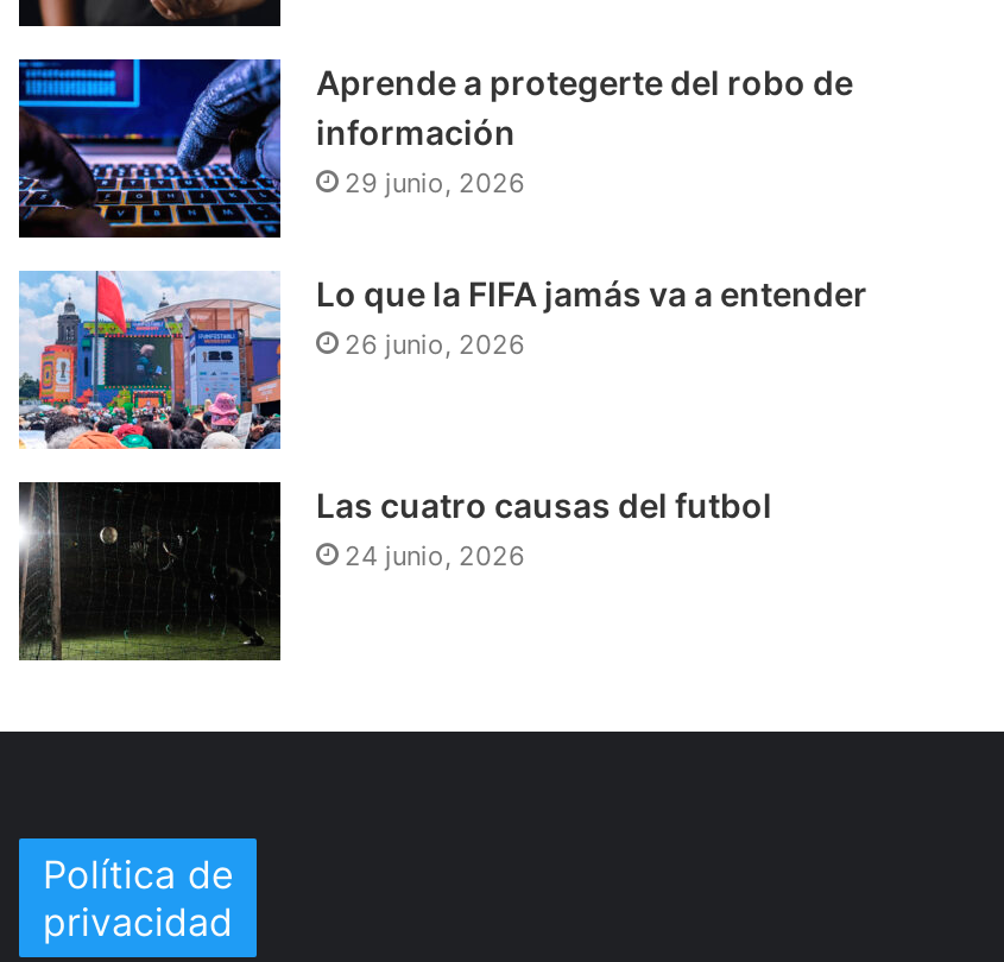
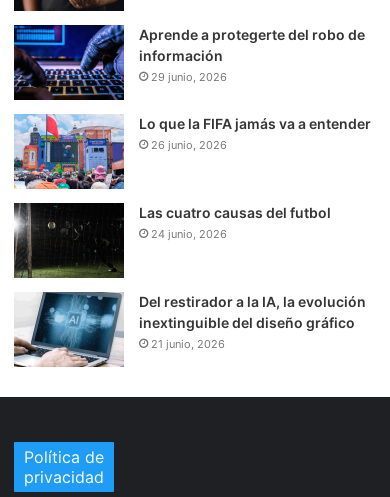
+ [image]
+ Del restirador a la IA, la evolución
+ inextinguible del diseño gráfico
+ 21 junio, 2026
